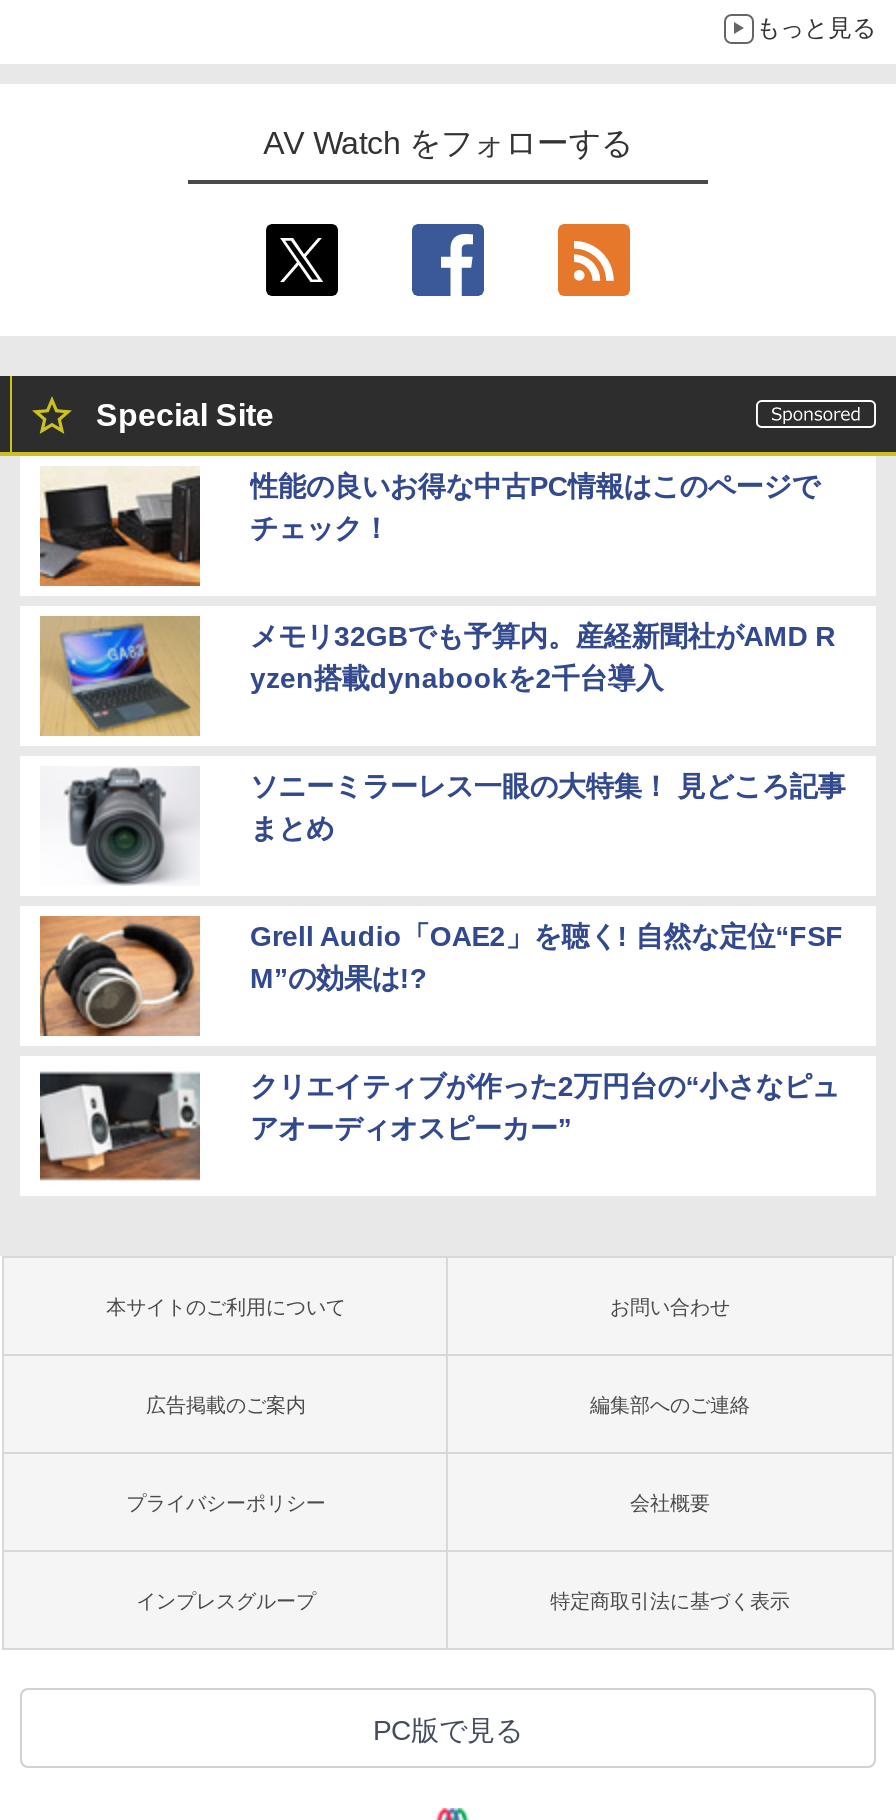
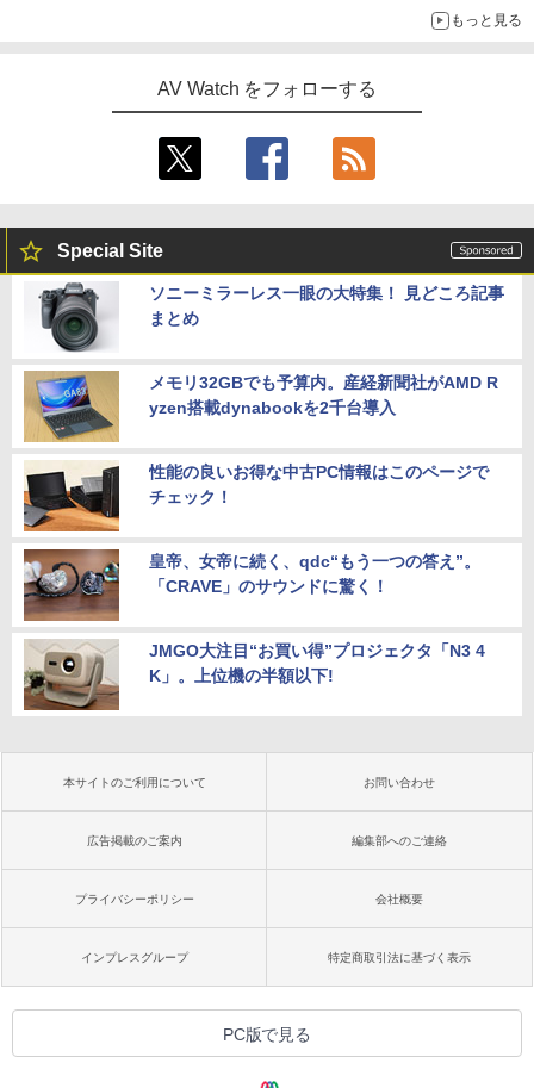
moved down: [image] | メモリ32GBでも予算内。産経新聞社がAMD R | yzen搭載dynabookを2千台導入 | 性能の良いお得な中古PC情報はこのページで | チェック！

moved up: [image] | ソニーミラーレス一眼の大特集！ 見どころ記事 | まとめ

- [image]
- Grell Audio「OAE2」を聴く! 自然な定位“FSF
- M”の効果は!?
- クリエイティブが作った2万円台の“小さなピュ
- アオーディオスピーカー”
+ [image]
+ 皇帝、女帝に続く、qdc“もう一つの答え”。
+ 「CRAVE」のサウンドに驚く！
+ JMGO大注目“お買い得”プロジェクタ「N3 4
+ K」。上位機の半額以下!

- [image]
+ [image]
